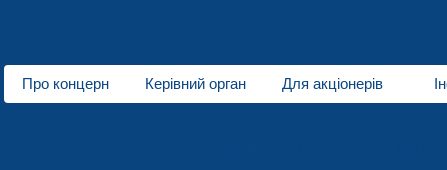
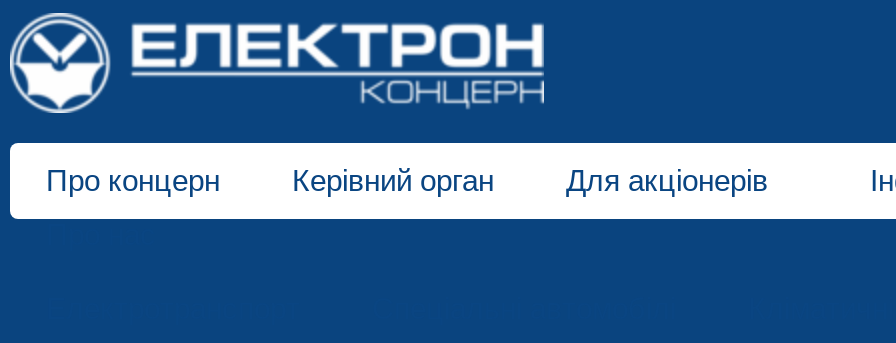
+ [image]

+ [image]
